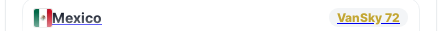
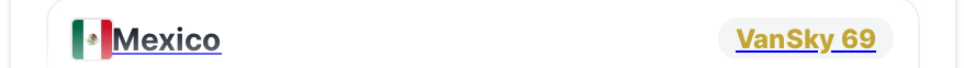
- VanSky 72
+ VanSky 69
